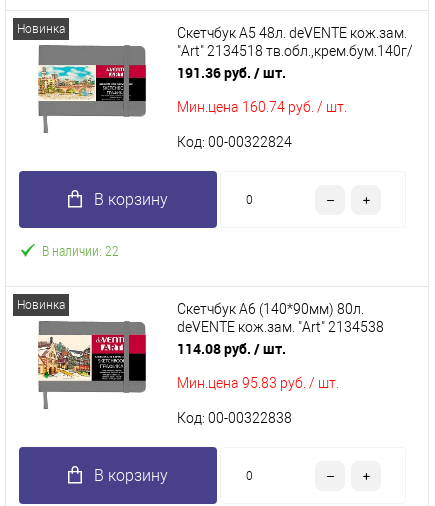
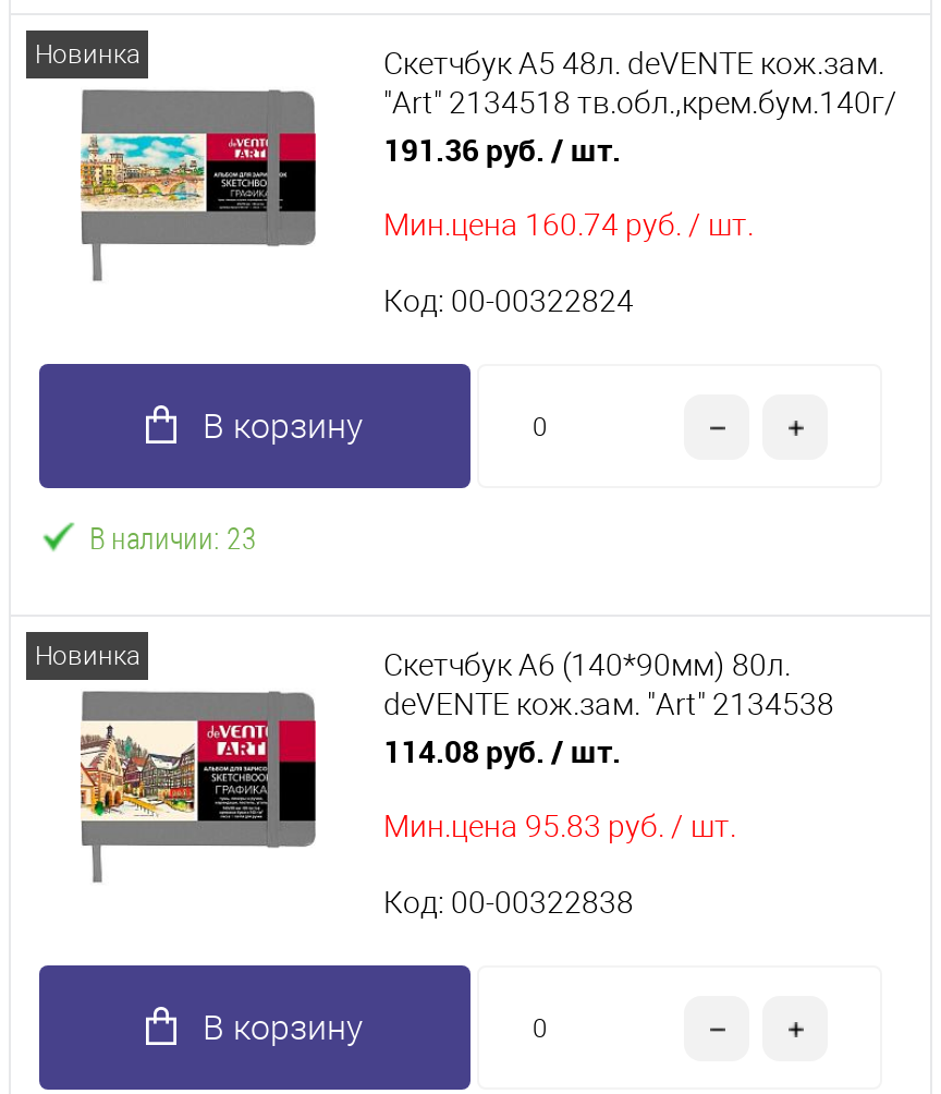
- В наличии: 22
+ В наличии: 23
